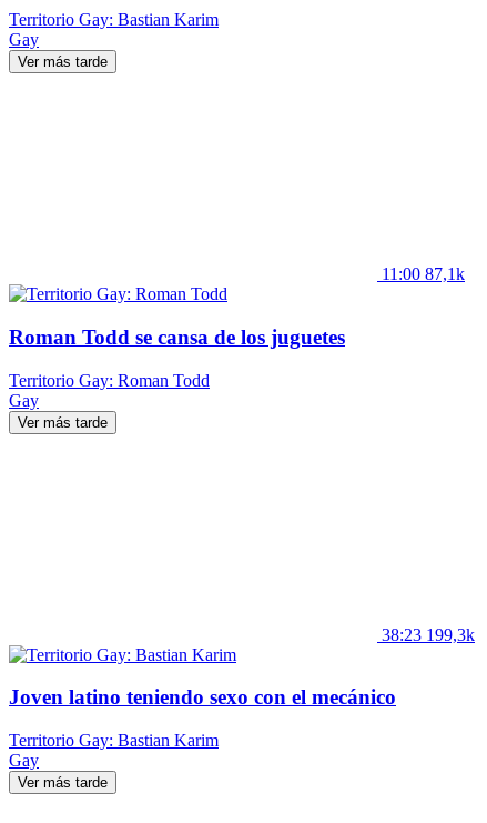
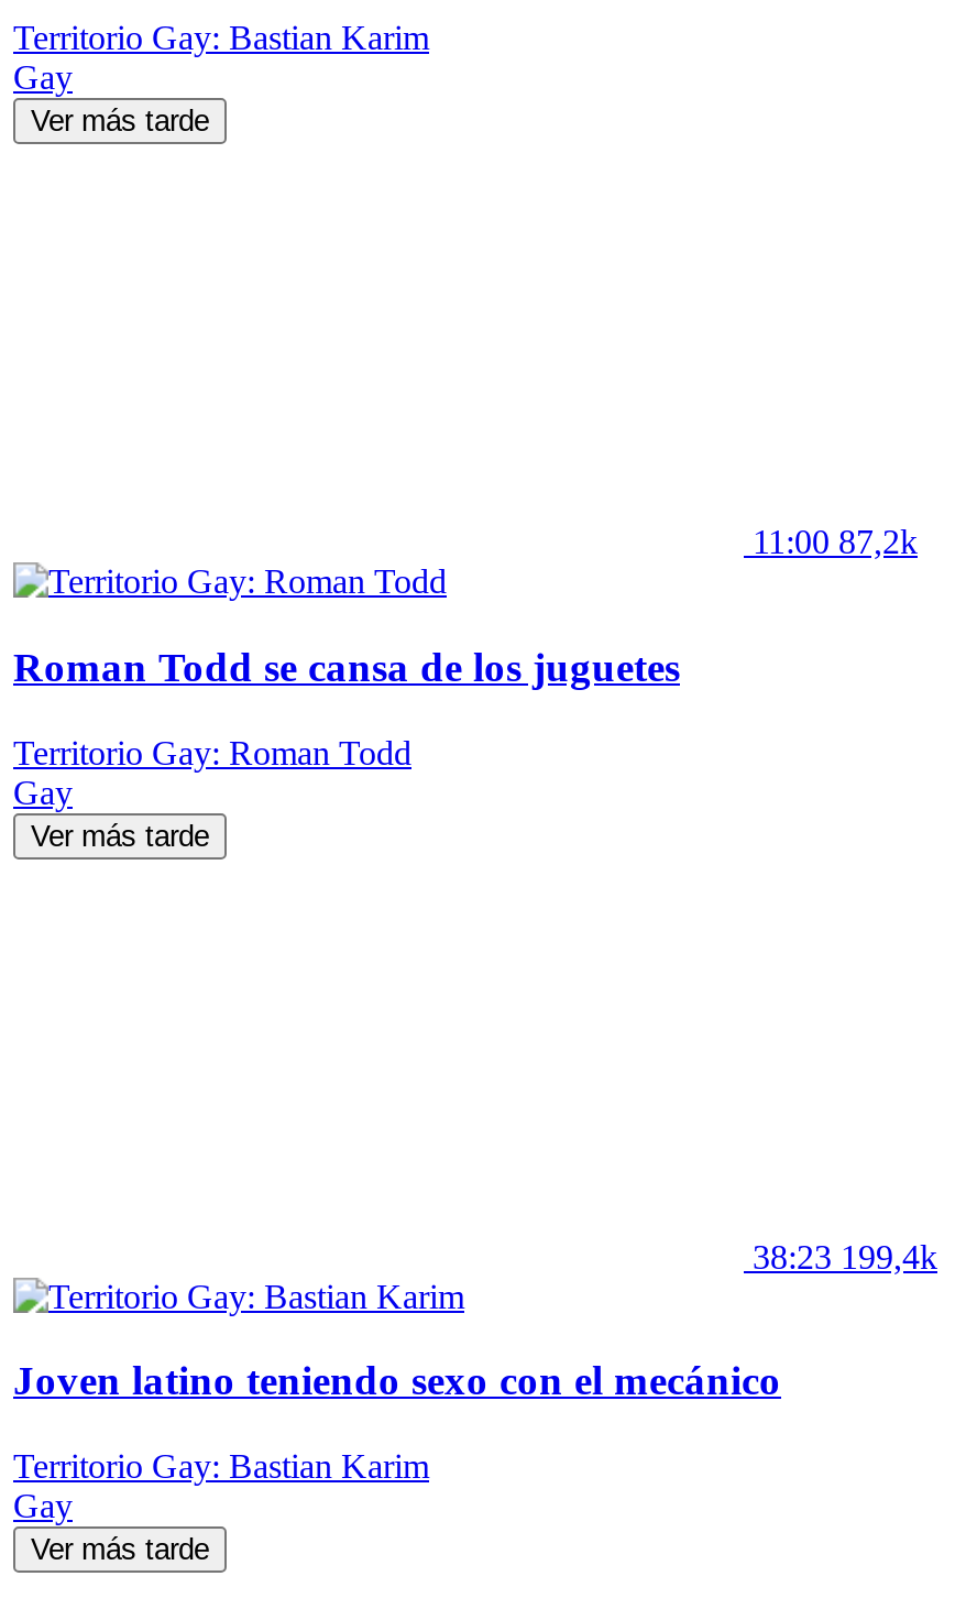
- 11:00 87,1k
+ 11:00 87,2k

- 38:23 199,3k
+ 38:23 199,4k
